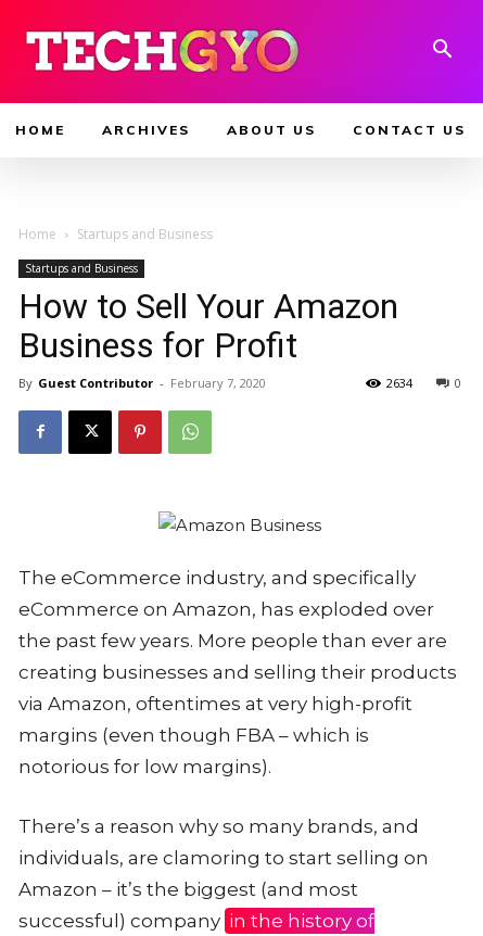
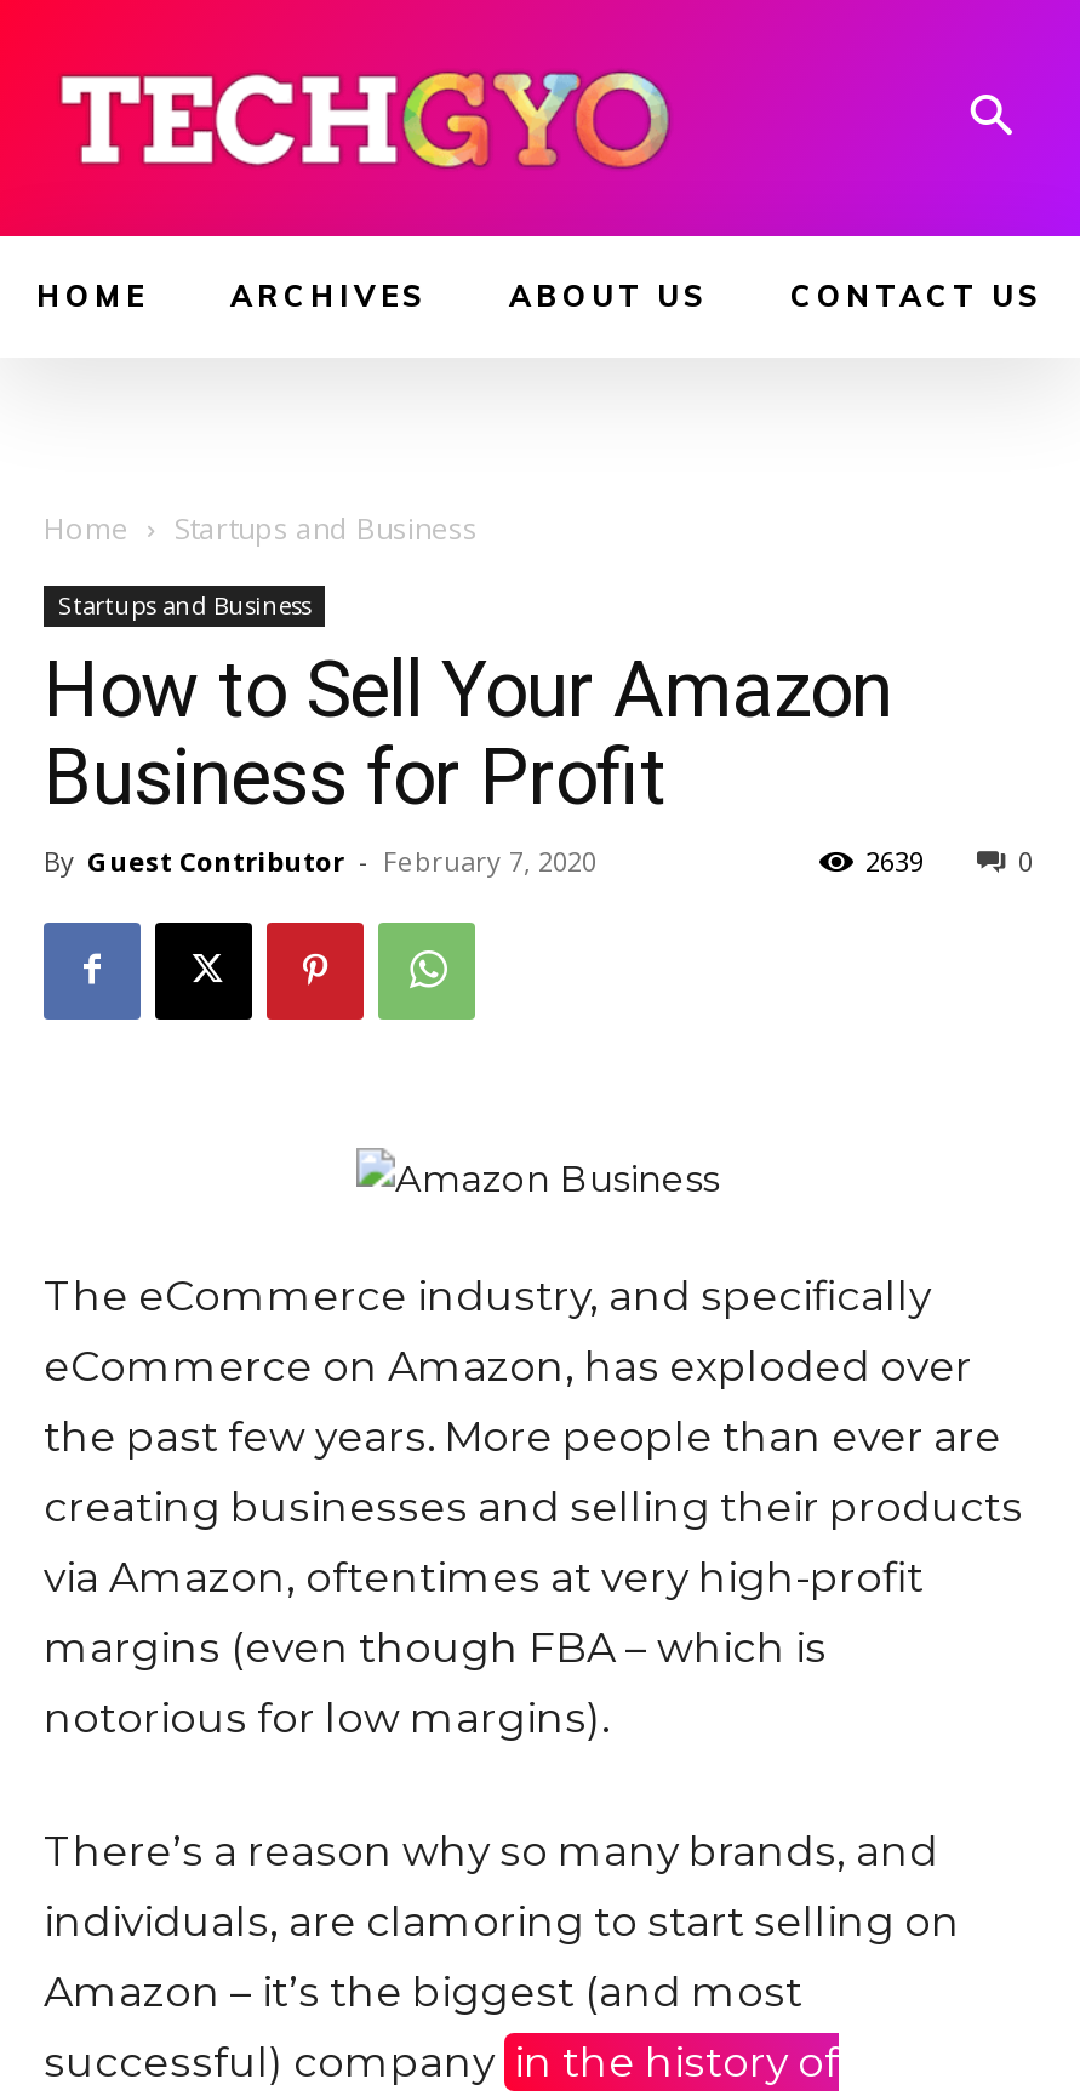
- 2634
+ 2639
